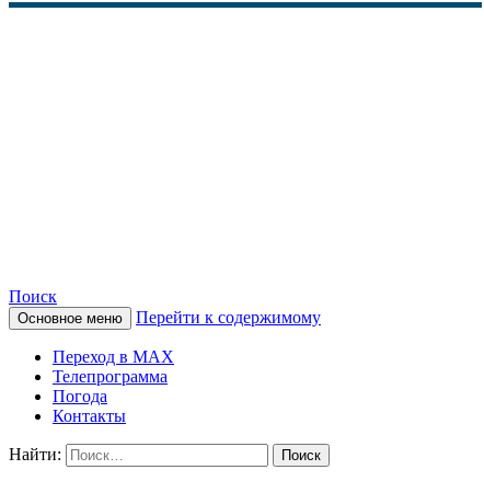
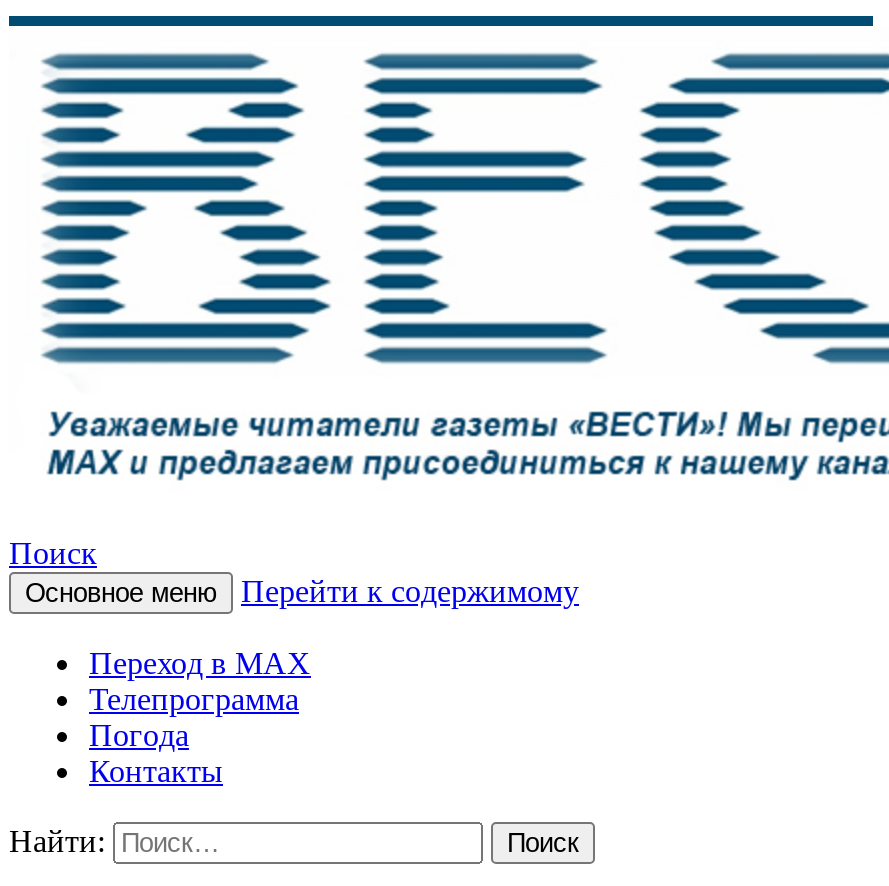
+ [image]

+ [image]

+ [image]

+ [image]
